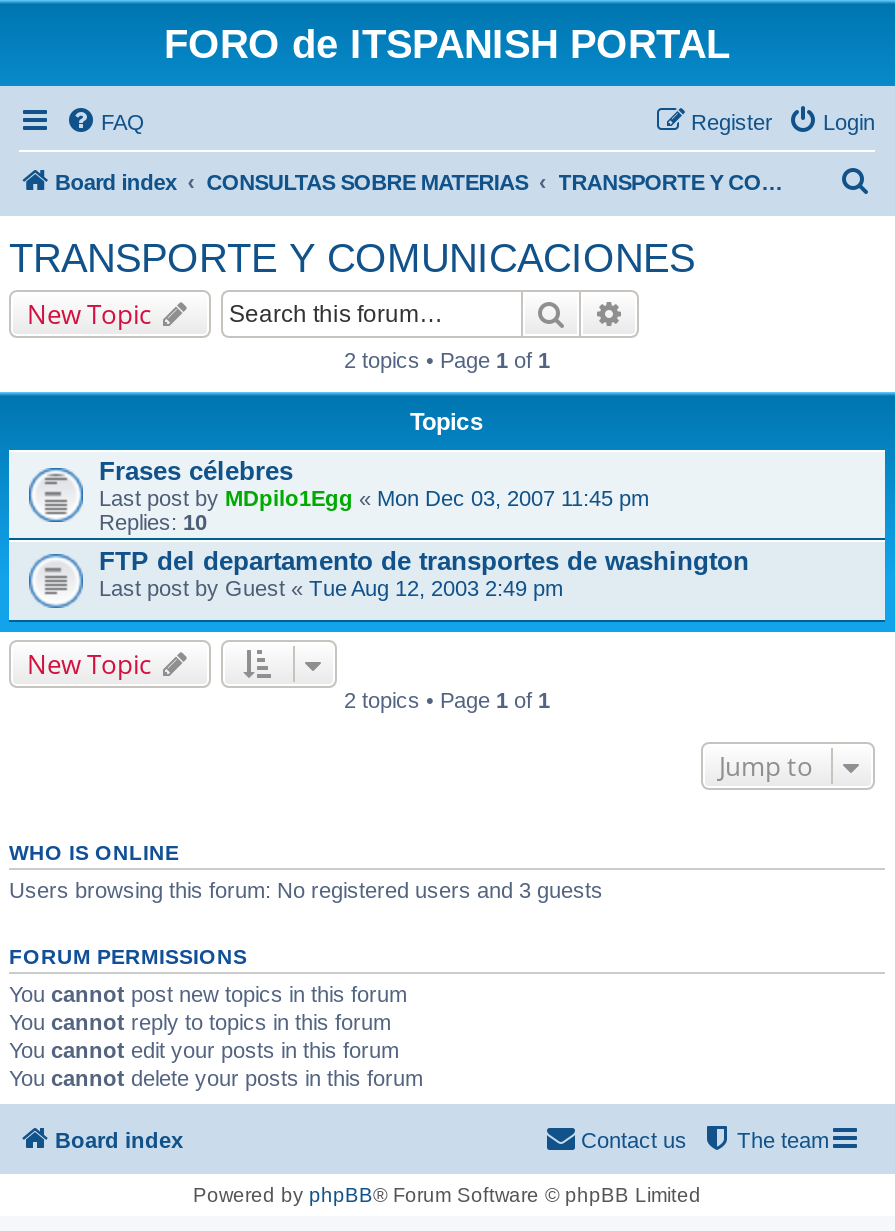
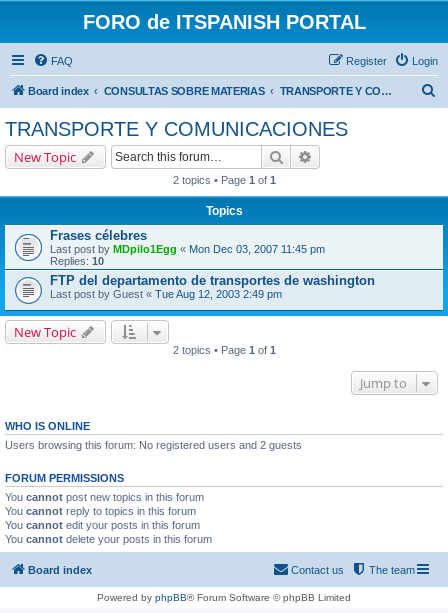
- Users browsing this forum: No registered users and 3 guests
+ Users browsing this forum: No registered users and 2 guests
